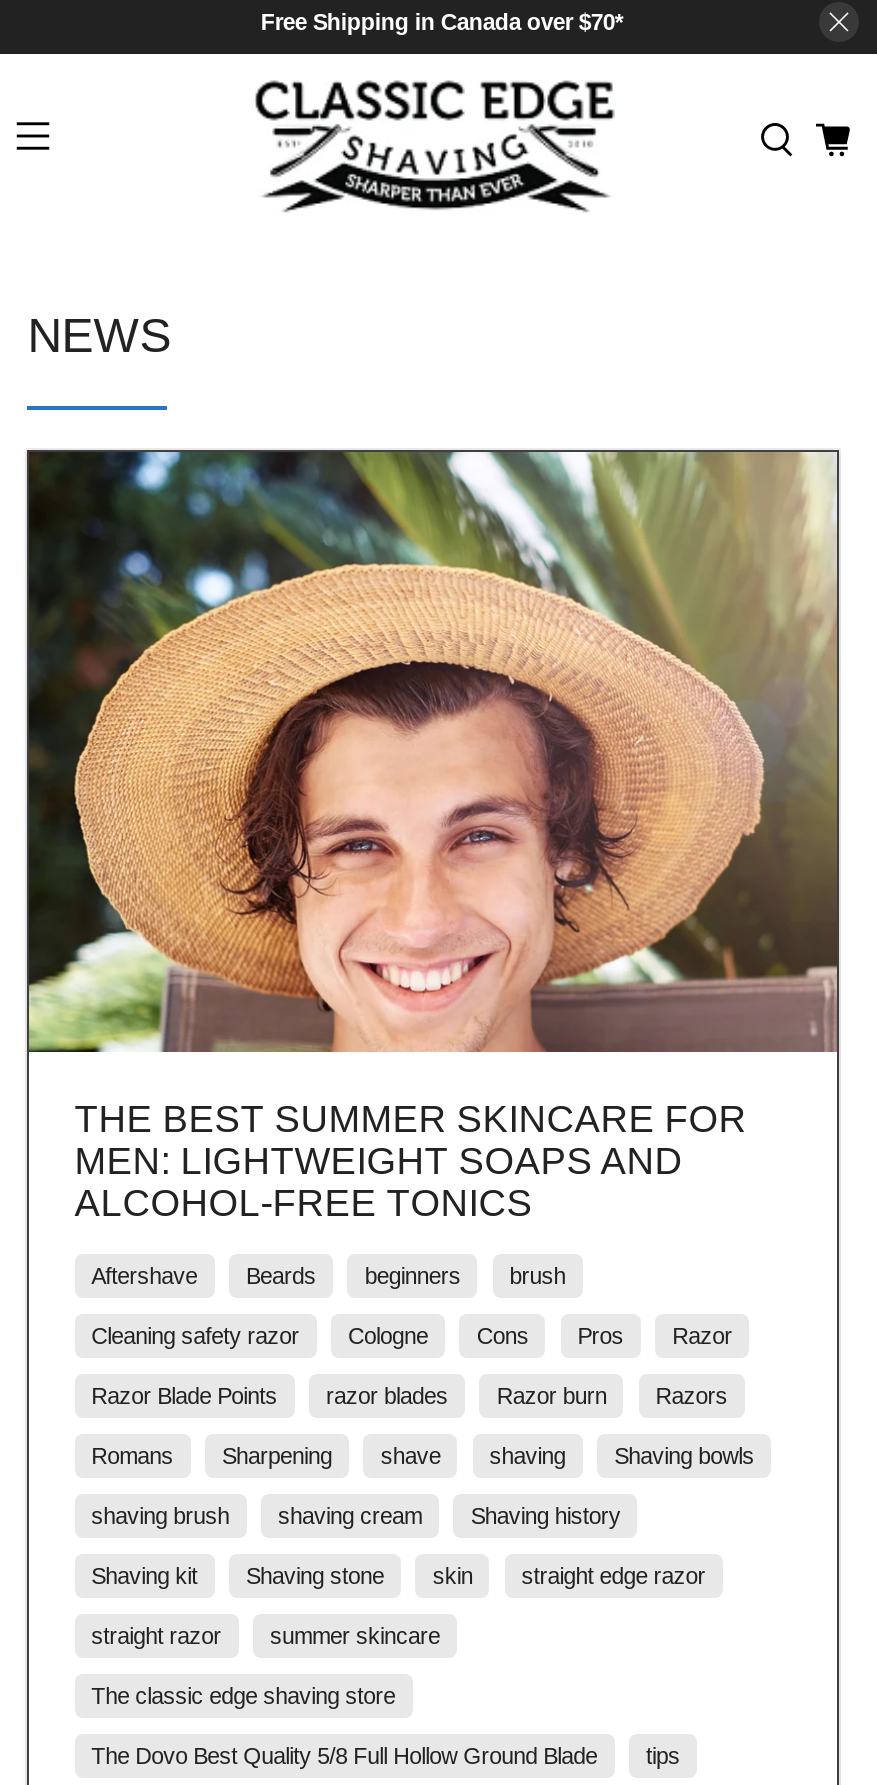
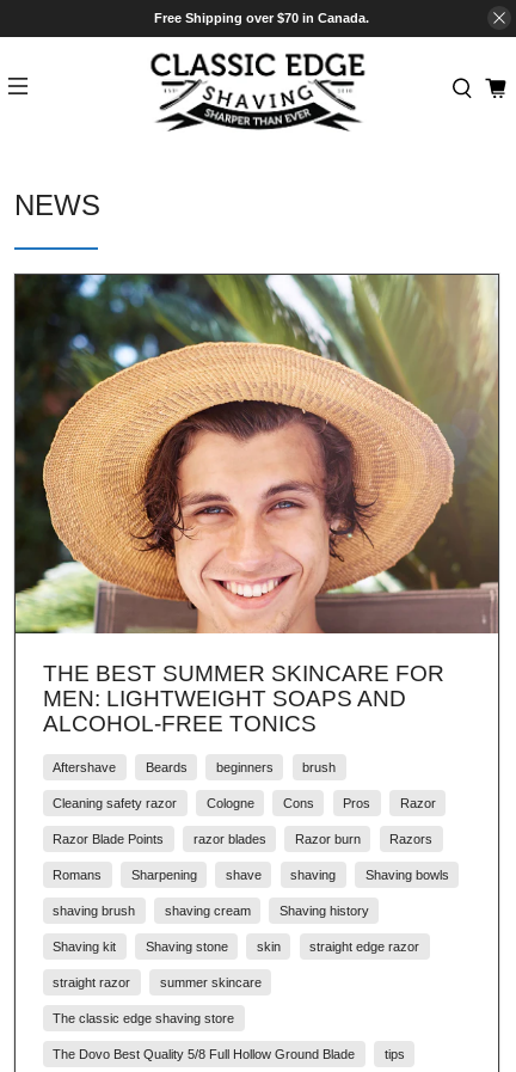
- Free Shipping in Canada over $70*
+ Free Shipping over $70 in Canada.
